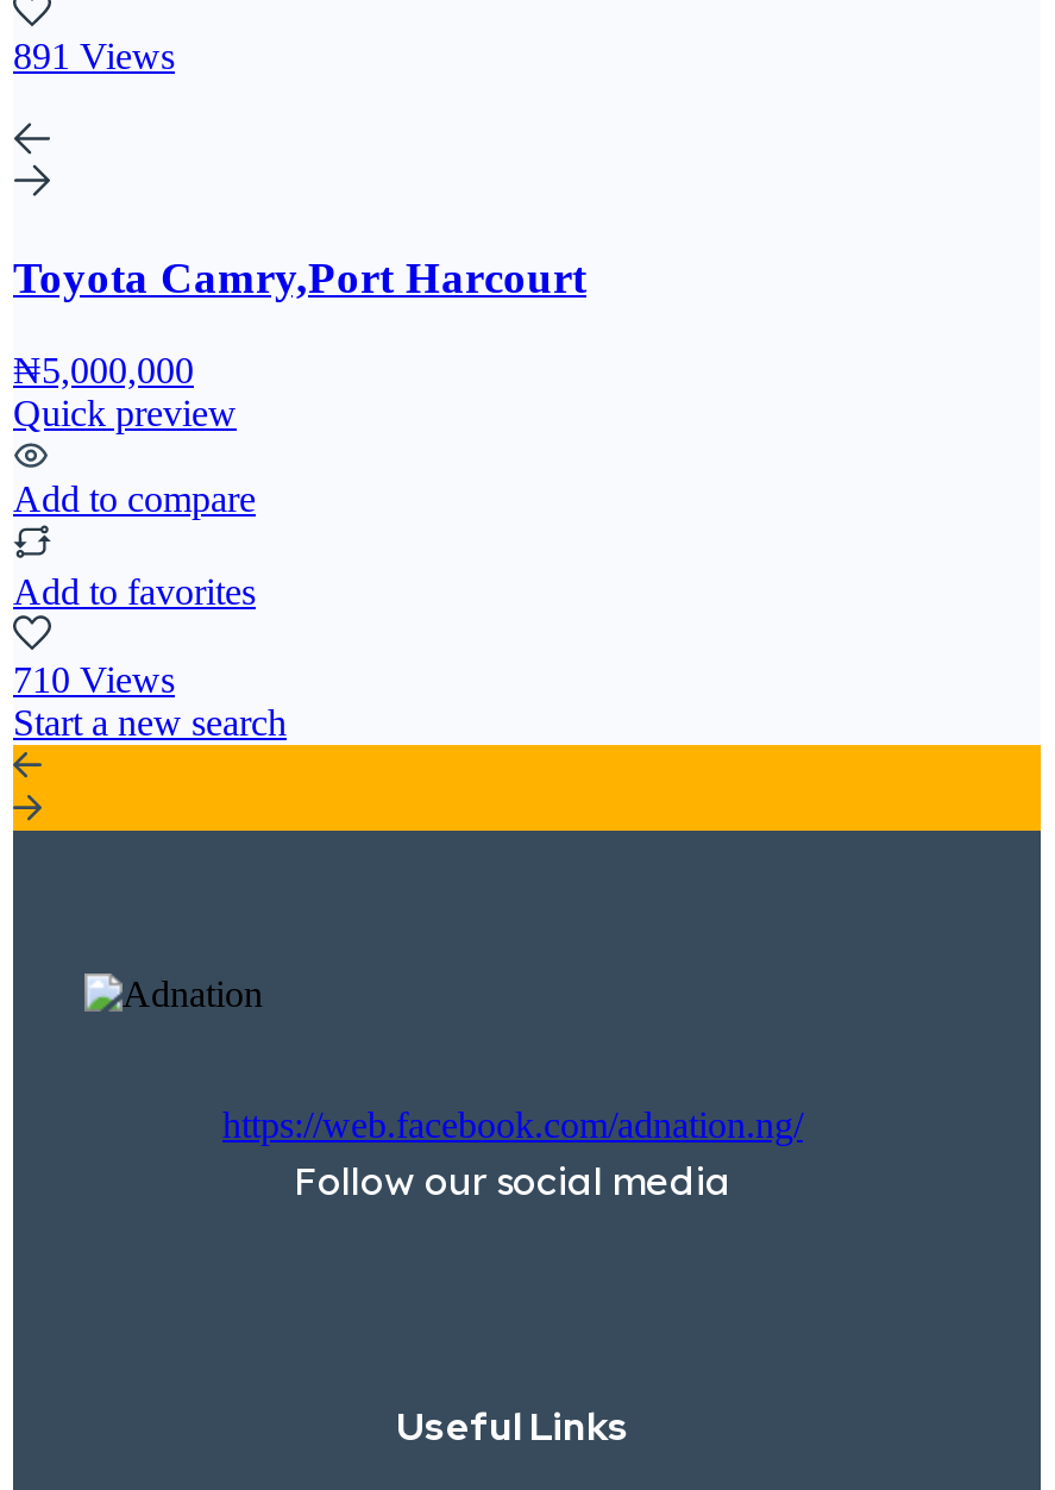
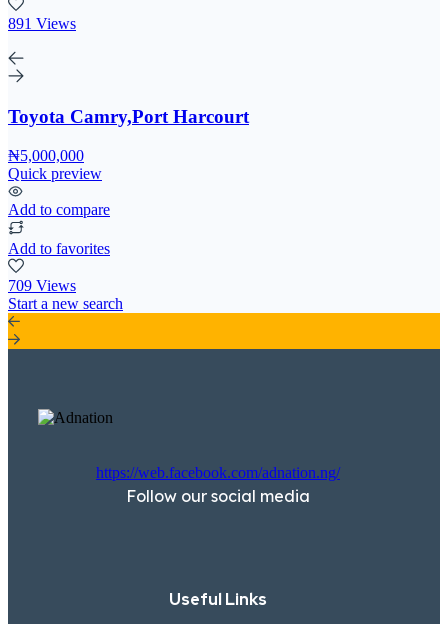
- 710 Views
+ 709 Views
